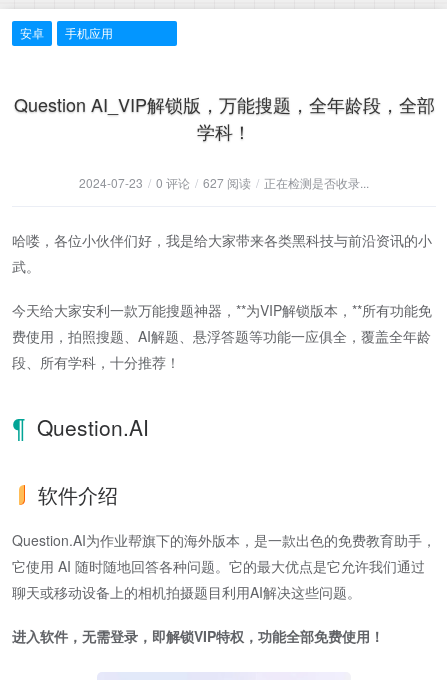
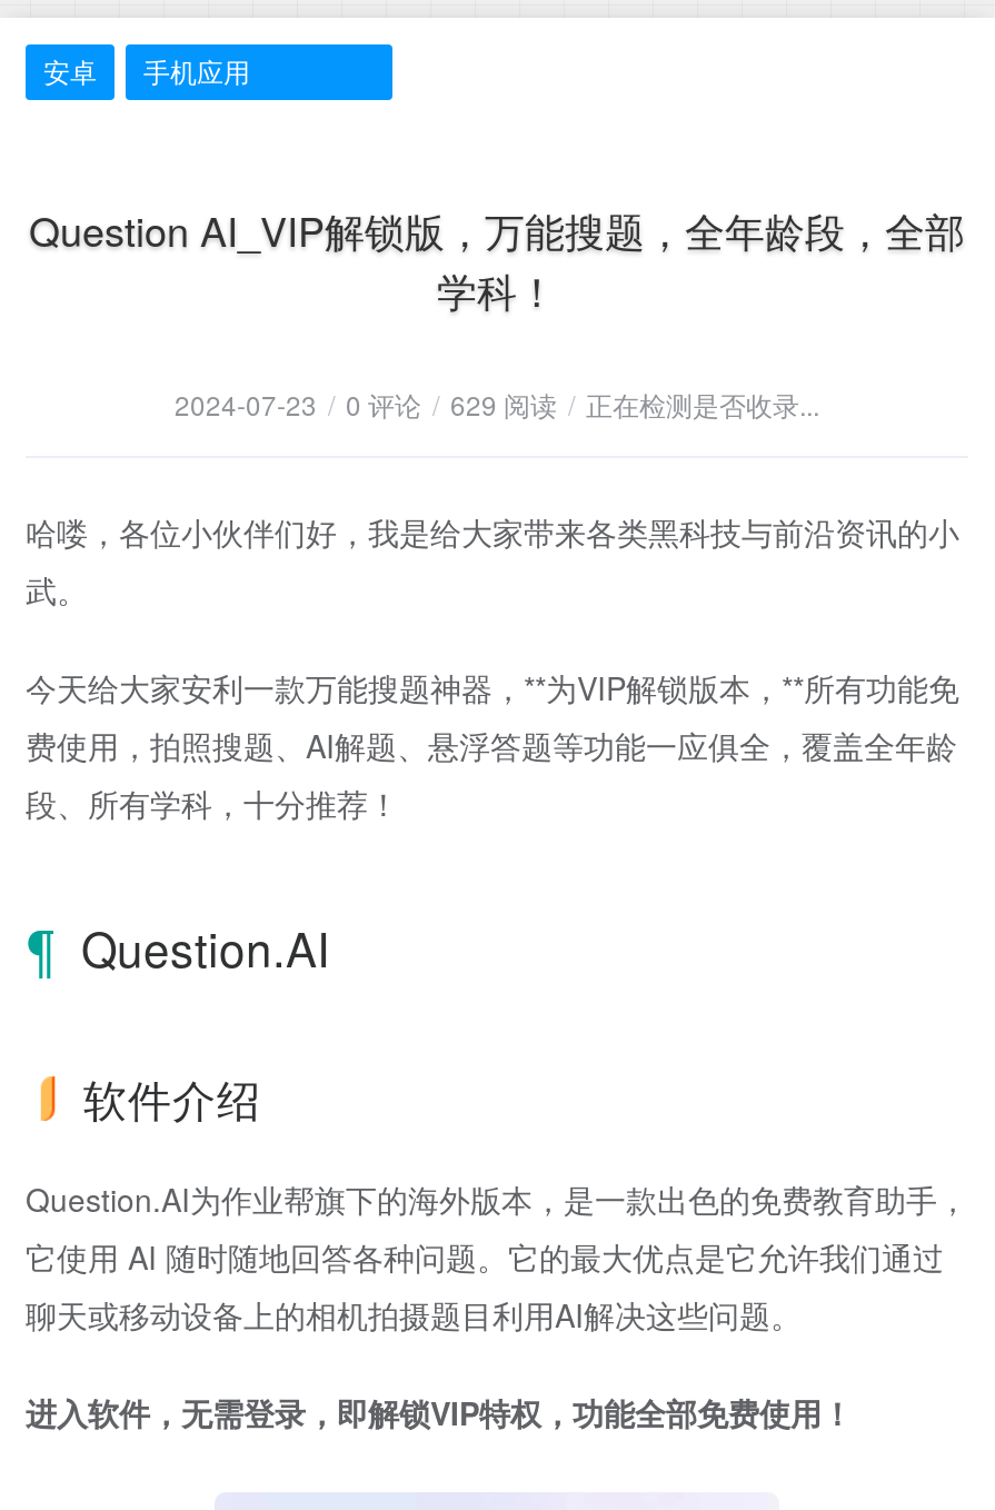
- 2024-07-23 / 0评论 / 627 阅读 / 正在检测是否收录...
+ 2024-07-23 / 0评论 / 629 阅读 / 正在检测是否收录...
